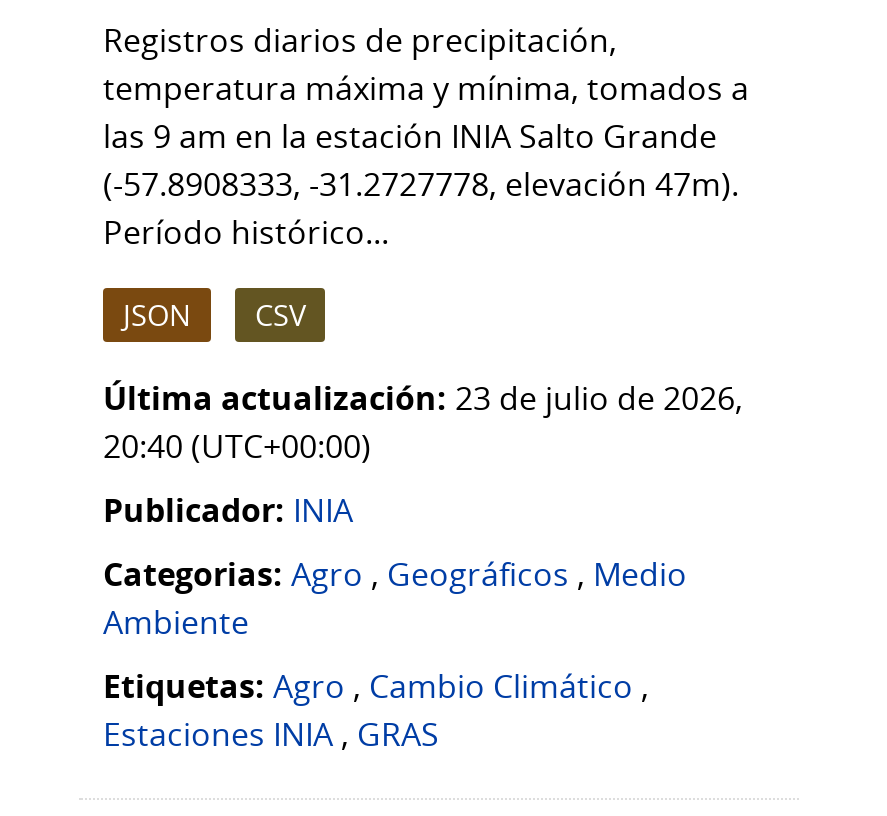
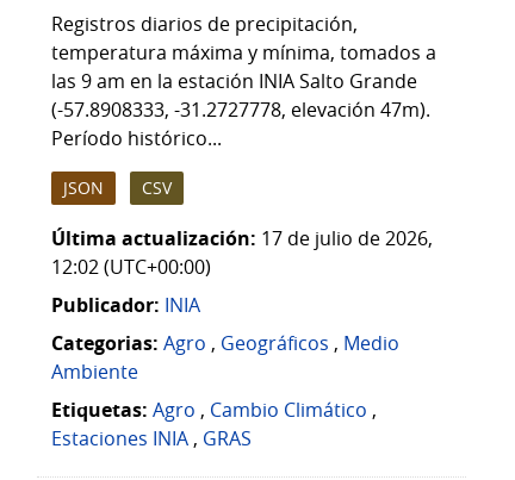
- Última actualización: 23 de julio de 2026,
+ Última actualización: 17 de julio de 2026,

- 20:40 (UTC+00:00)
+ 12:02 (UTC+00:00)
